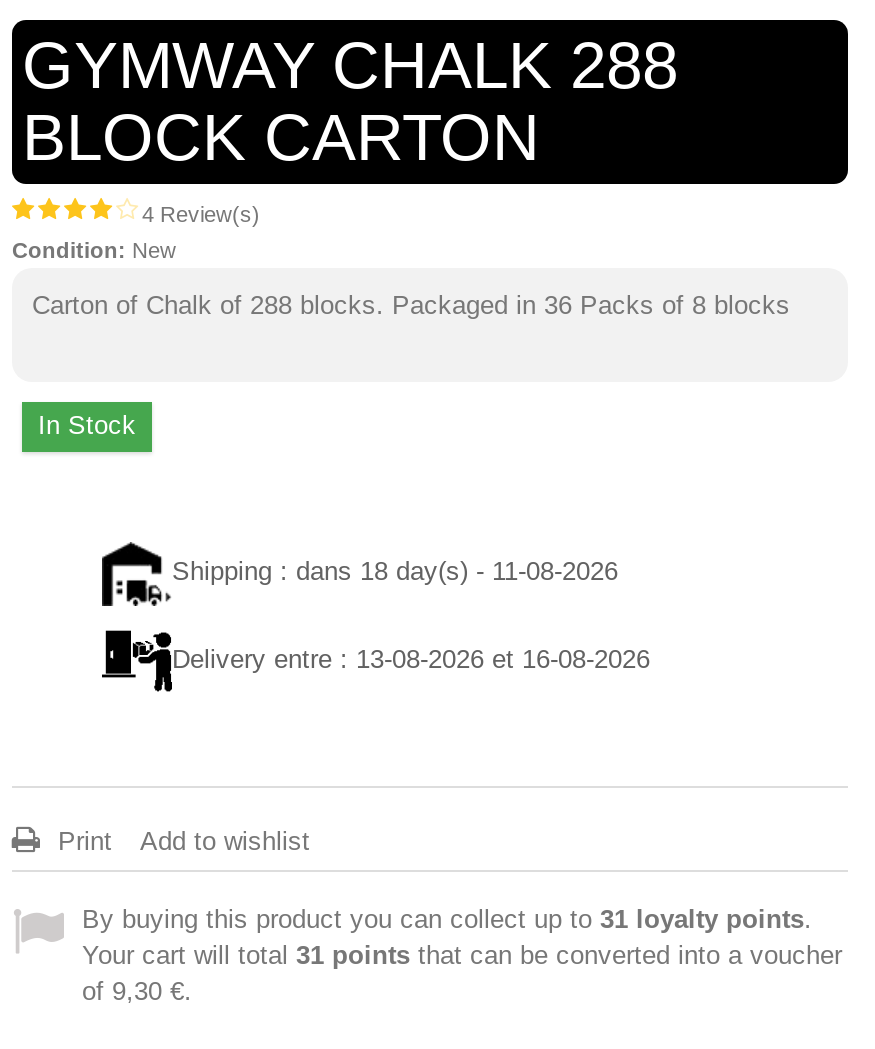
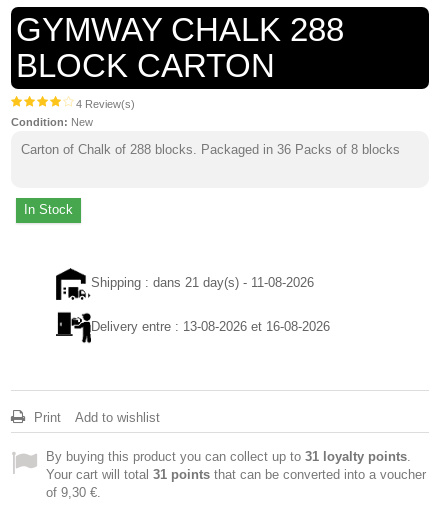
- Shipping : dans 18 day(s) - 11-08-2026
+ Shipping : dans 21 day(s) - 11-08-2026
